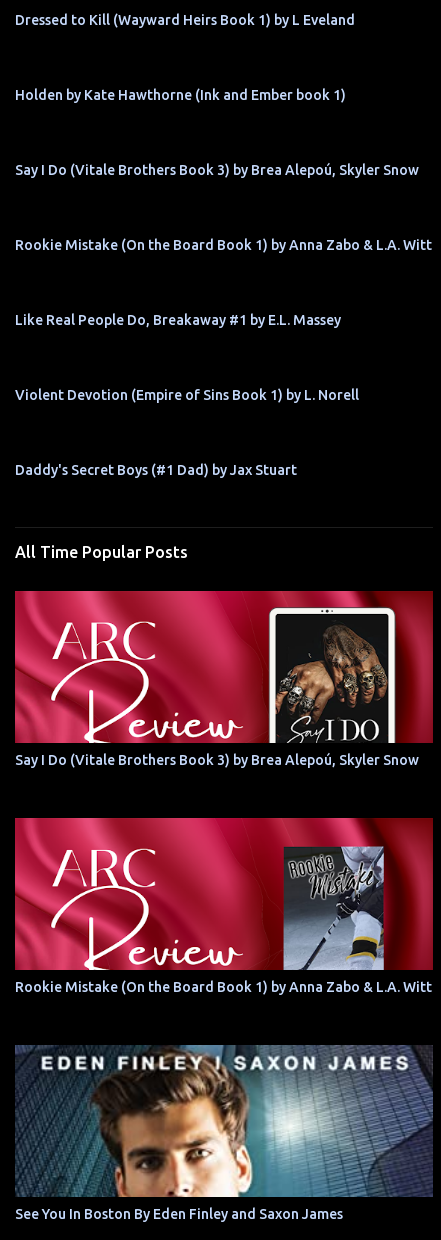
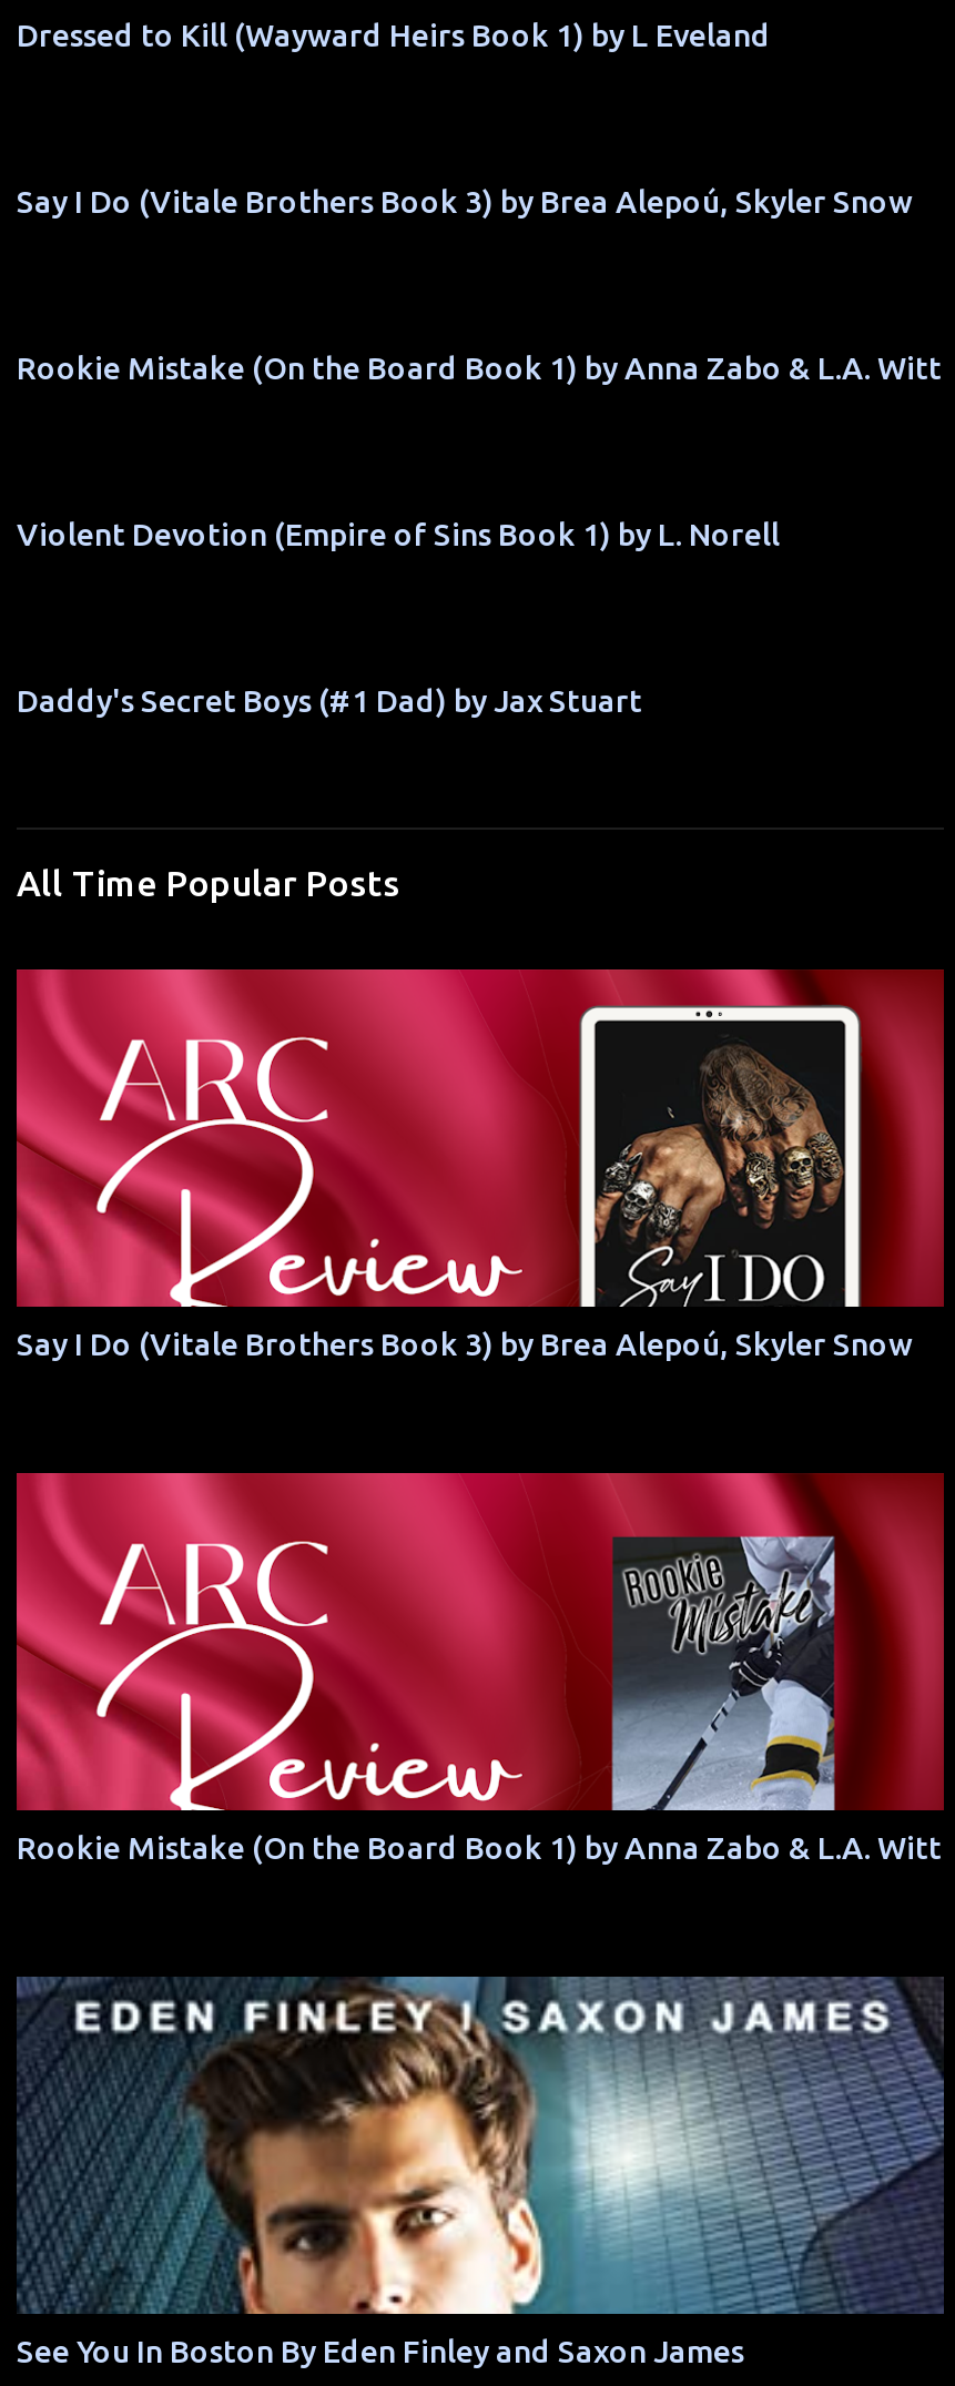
- Holden by Kate Hawthorne (Ink and Ember book 1)

- Like Real People Do, Breakaway #1 by E.L. Massey
